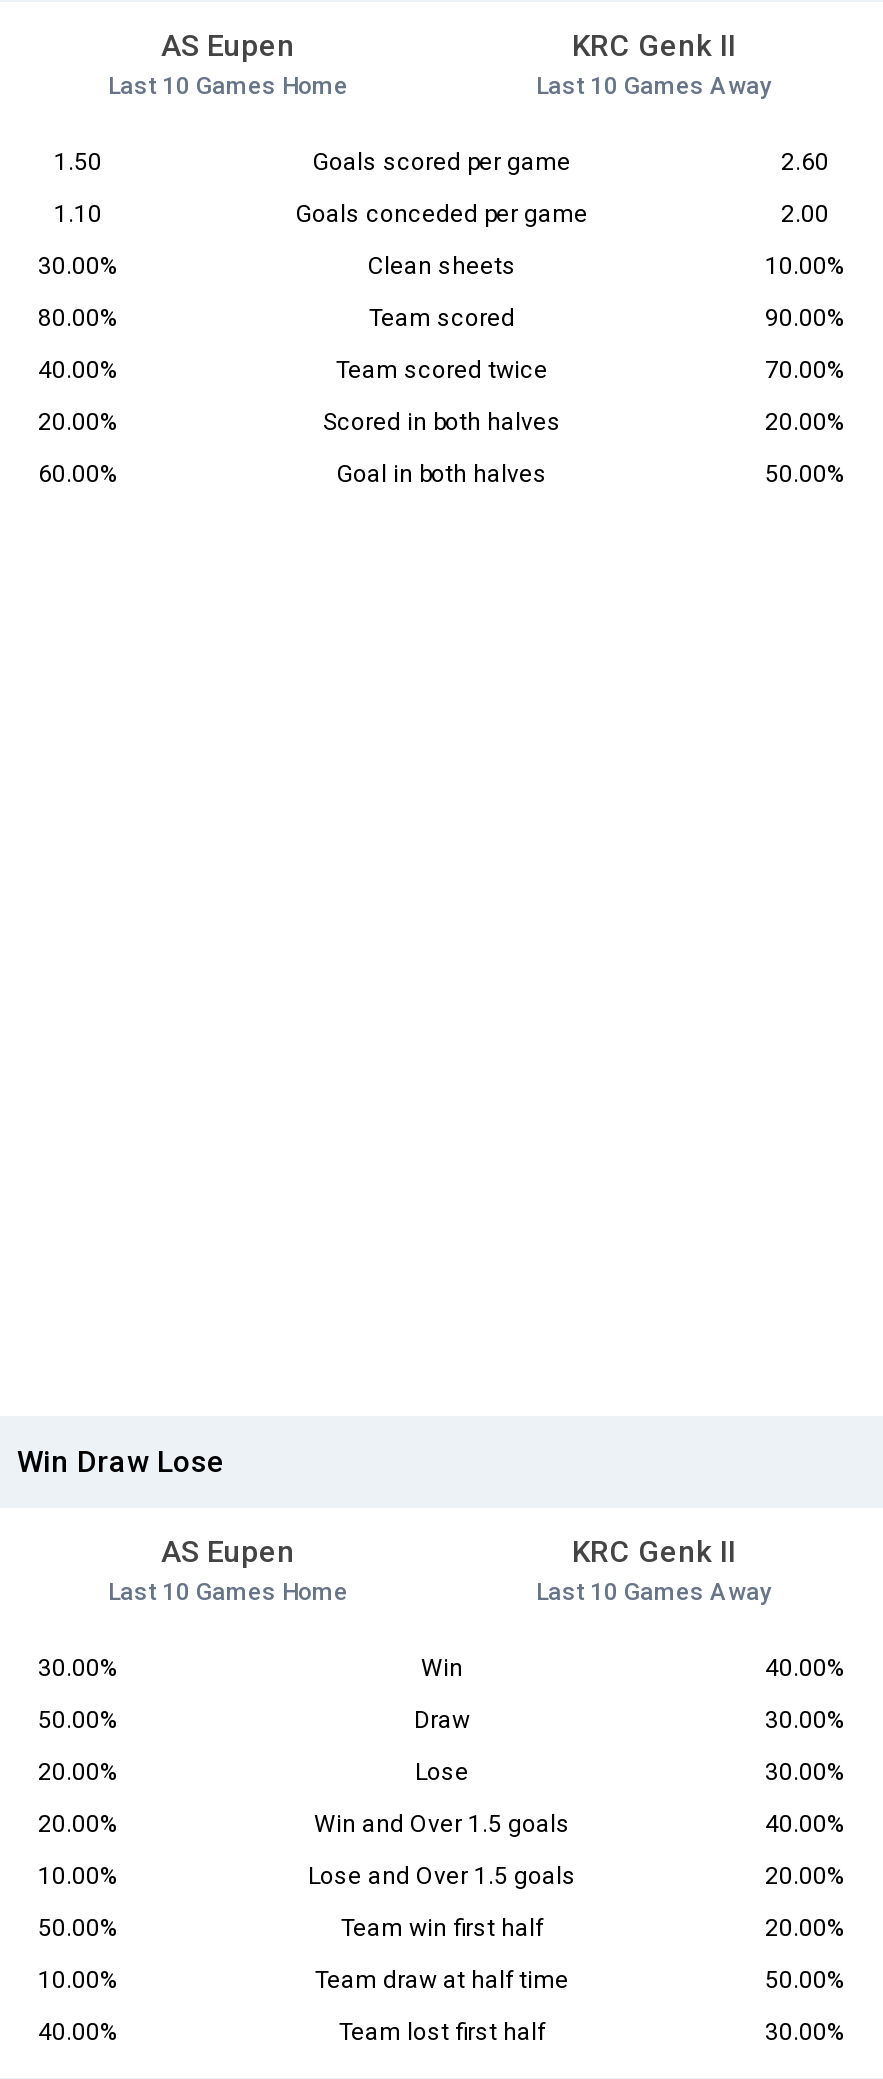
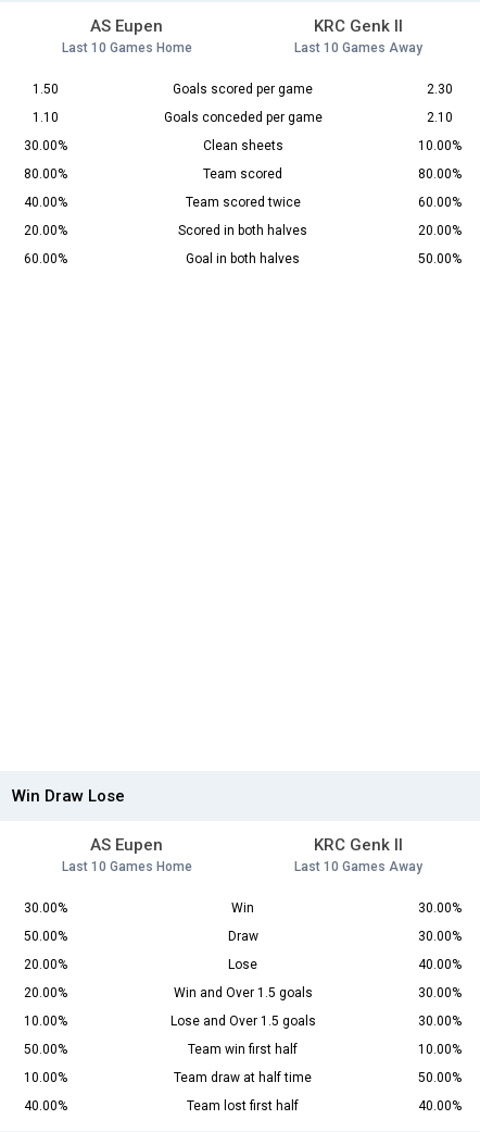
- 2.60
+ 2.30

- 2.00
+ 2.10

- 90.00%
+ 80.00%

- 70.00%
+ 60.00%

- 40.00%
+ 30.00%

- 30.00%
+ 40.00%

- 40.00%
+ 30.00%

- 20.00%
+ 30.00%

- 20.00%
+ 10.00%

- 30.00%
+ 40.00%
